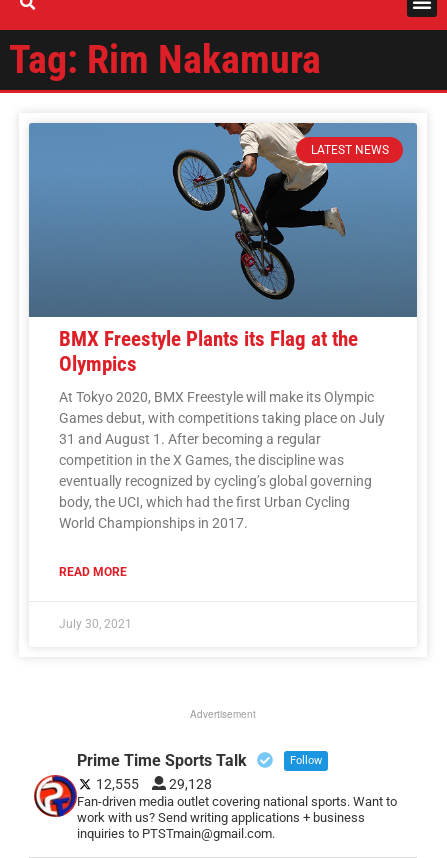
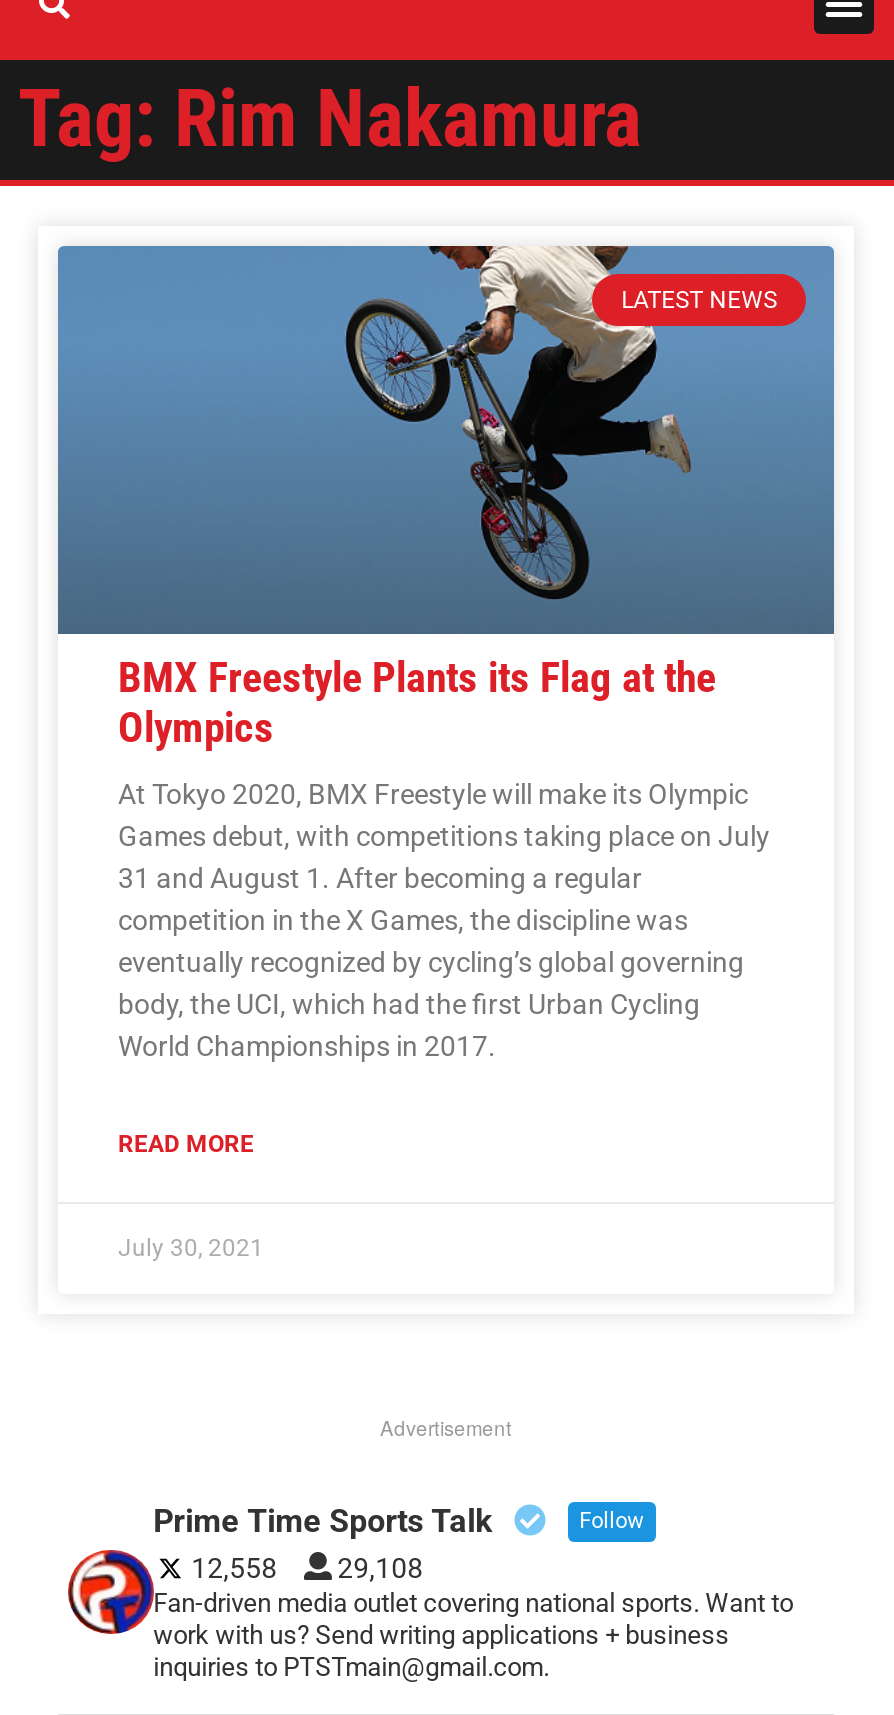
- 12,555
+ 12,558

- 29,128
+ 29,108
